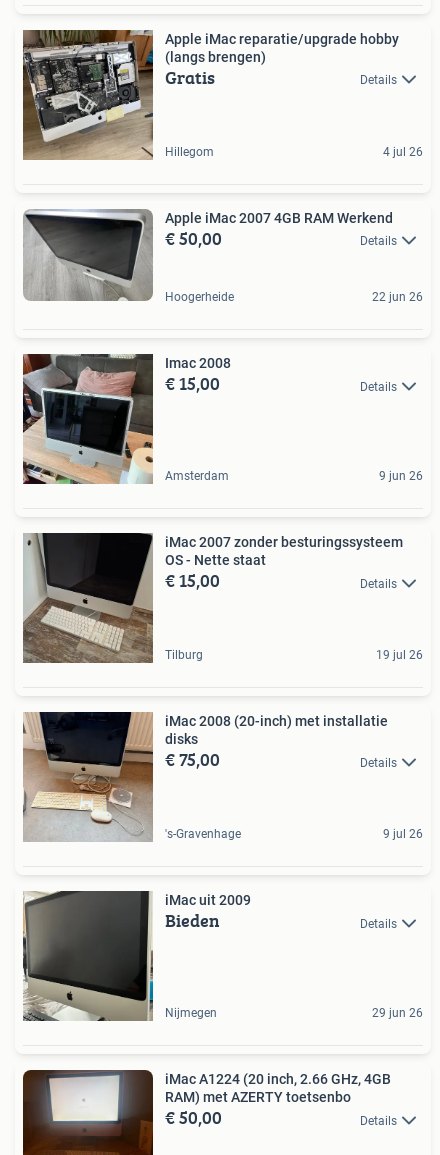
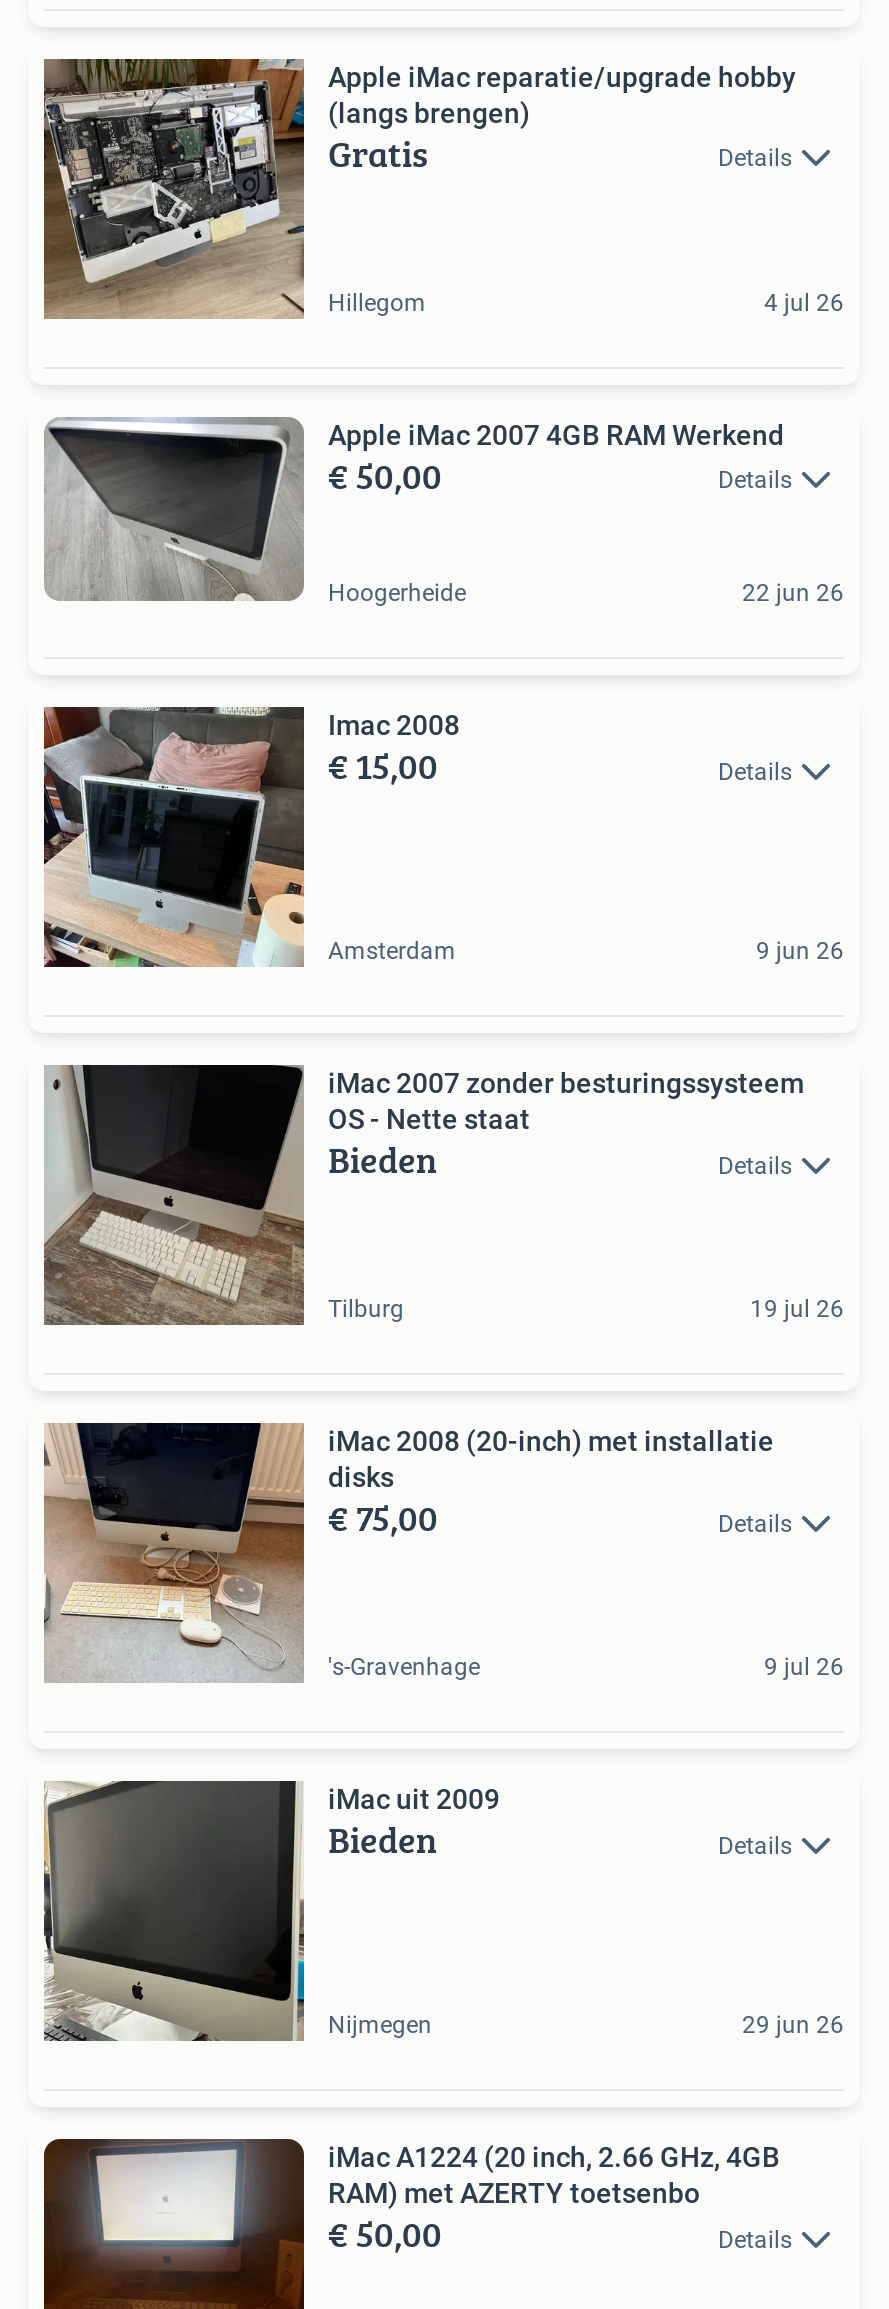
- € 15,00
+ Bieden
